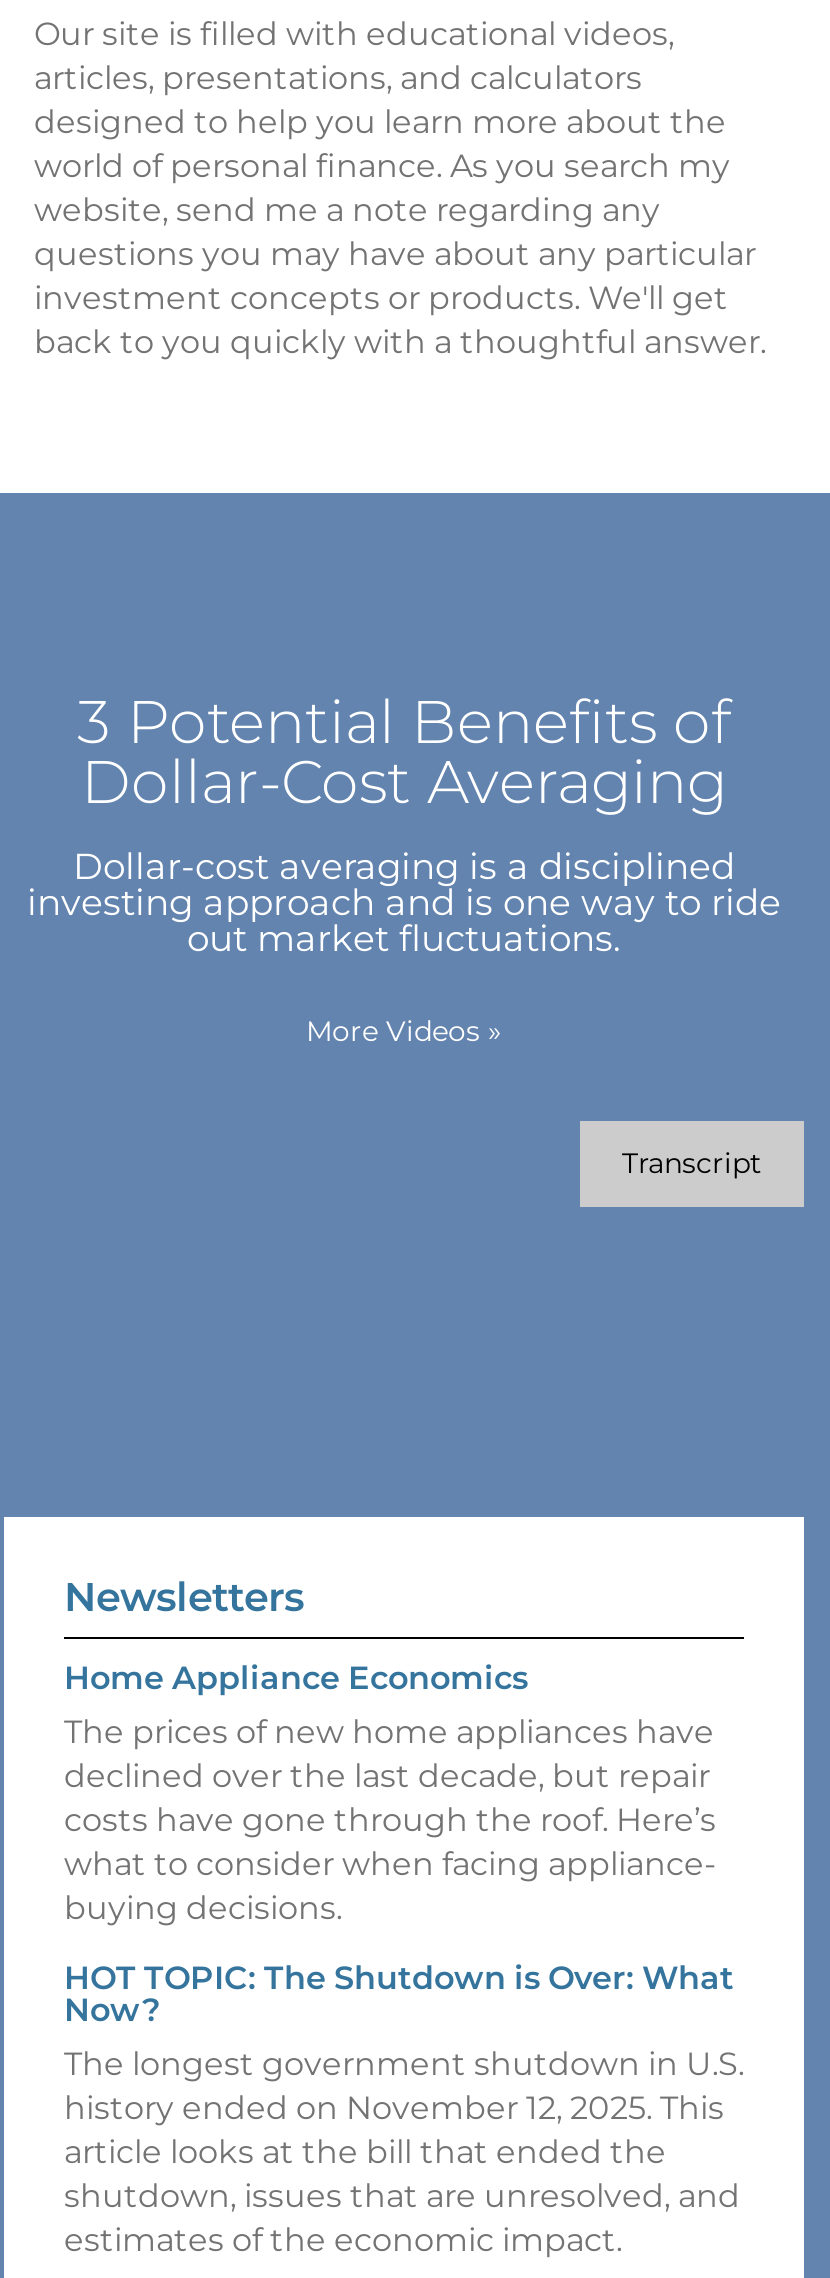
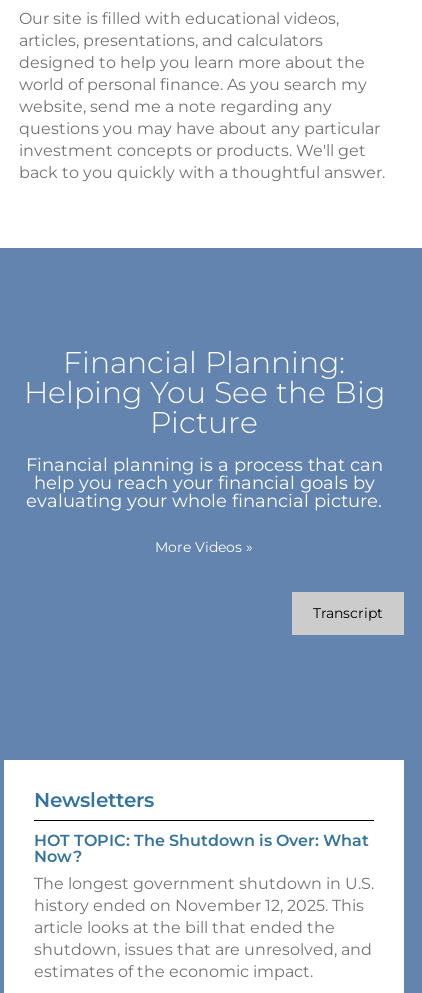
- 3 Potential Benefits of
- Dollar-Cost Averaging
- Dollar-cost averaging is a disciplined
- investing approach and is one way to ride
- out market fluctuations.
+ Financial Planning:
+ Helping You See the Big
+ Picture
+ Financial planning is a process that can
+ help you reach your financial goals by
+ evaluating your whole financial picture.

moved down: More Videos» | Transcript

- Home Appliance Economics
- The prices of new home appliances have
- declined over the last decade, but repair
- costs have gone through the roof. Here’s
- what to consider when facing appliance-
- buying decisions.
